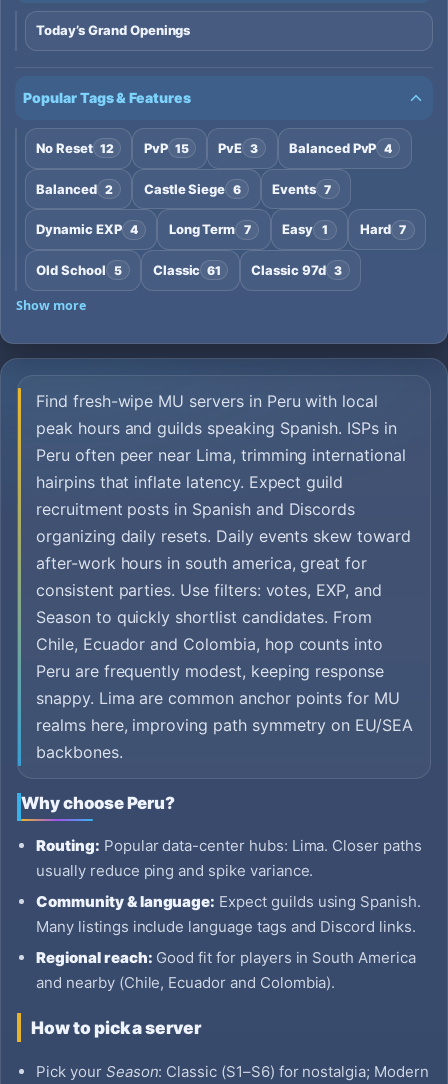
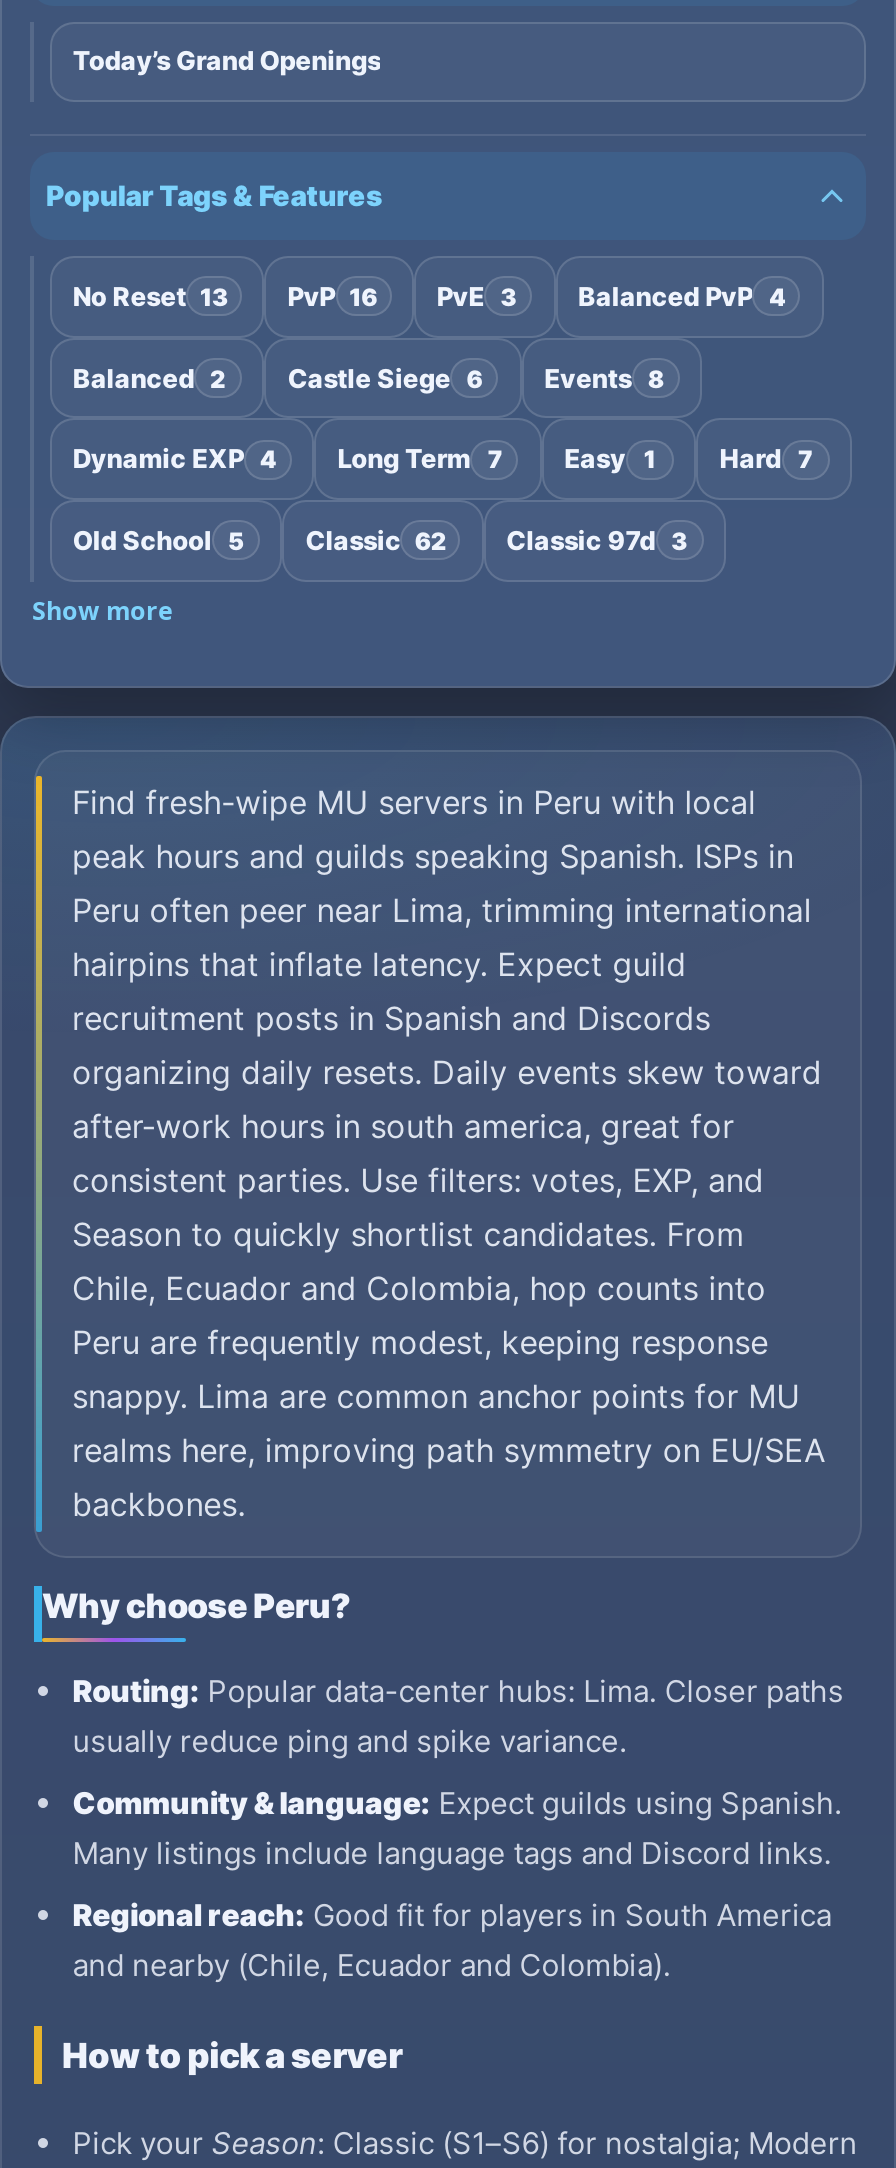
- No Reset 12
+ No Reset 13

- PvP 15
+ PvP 16

- Balanced 2 Castle Siege 6 Events 7
+ Balanced 2 Castle Siege 6 Events 8

- Old School 5 Classic 61 Classic 97d 3
+ Old School 5 Classic 62 Classic 97d 3
